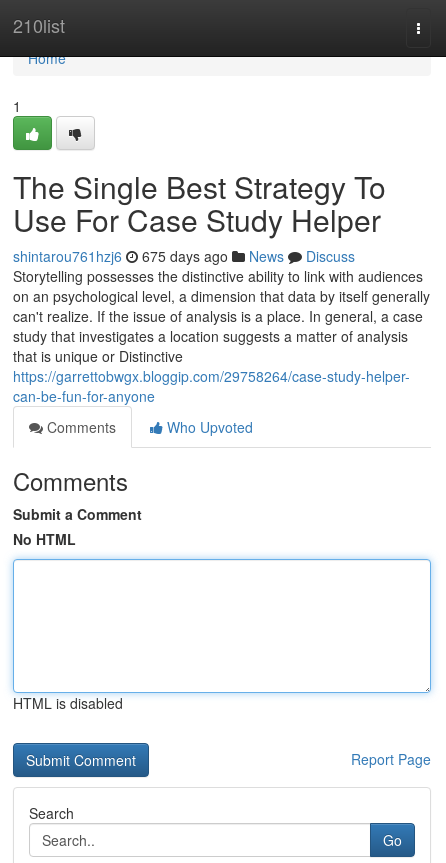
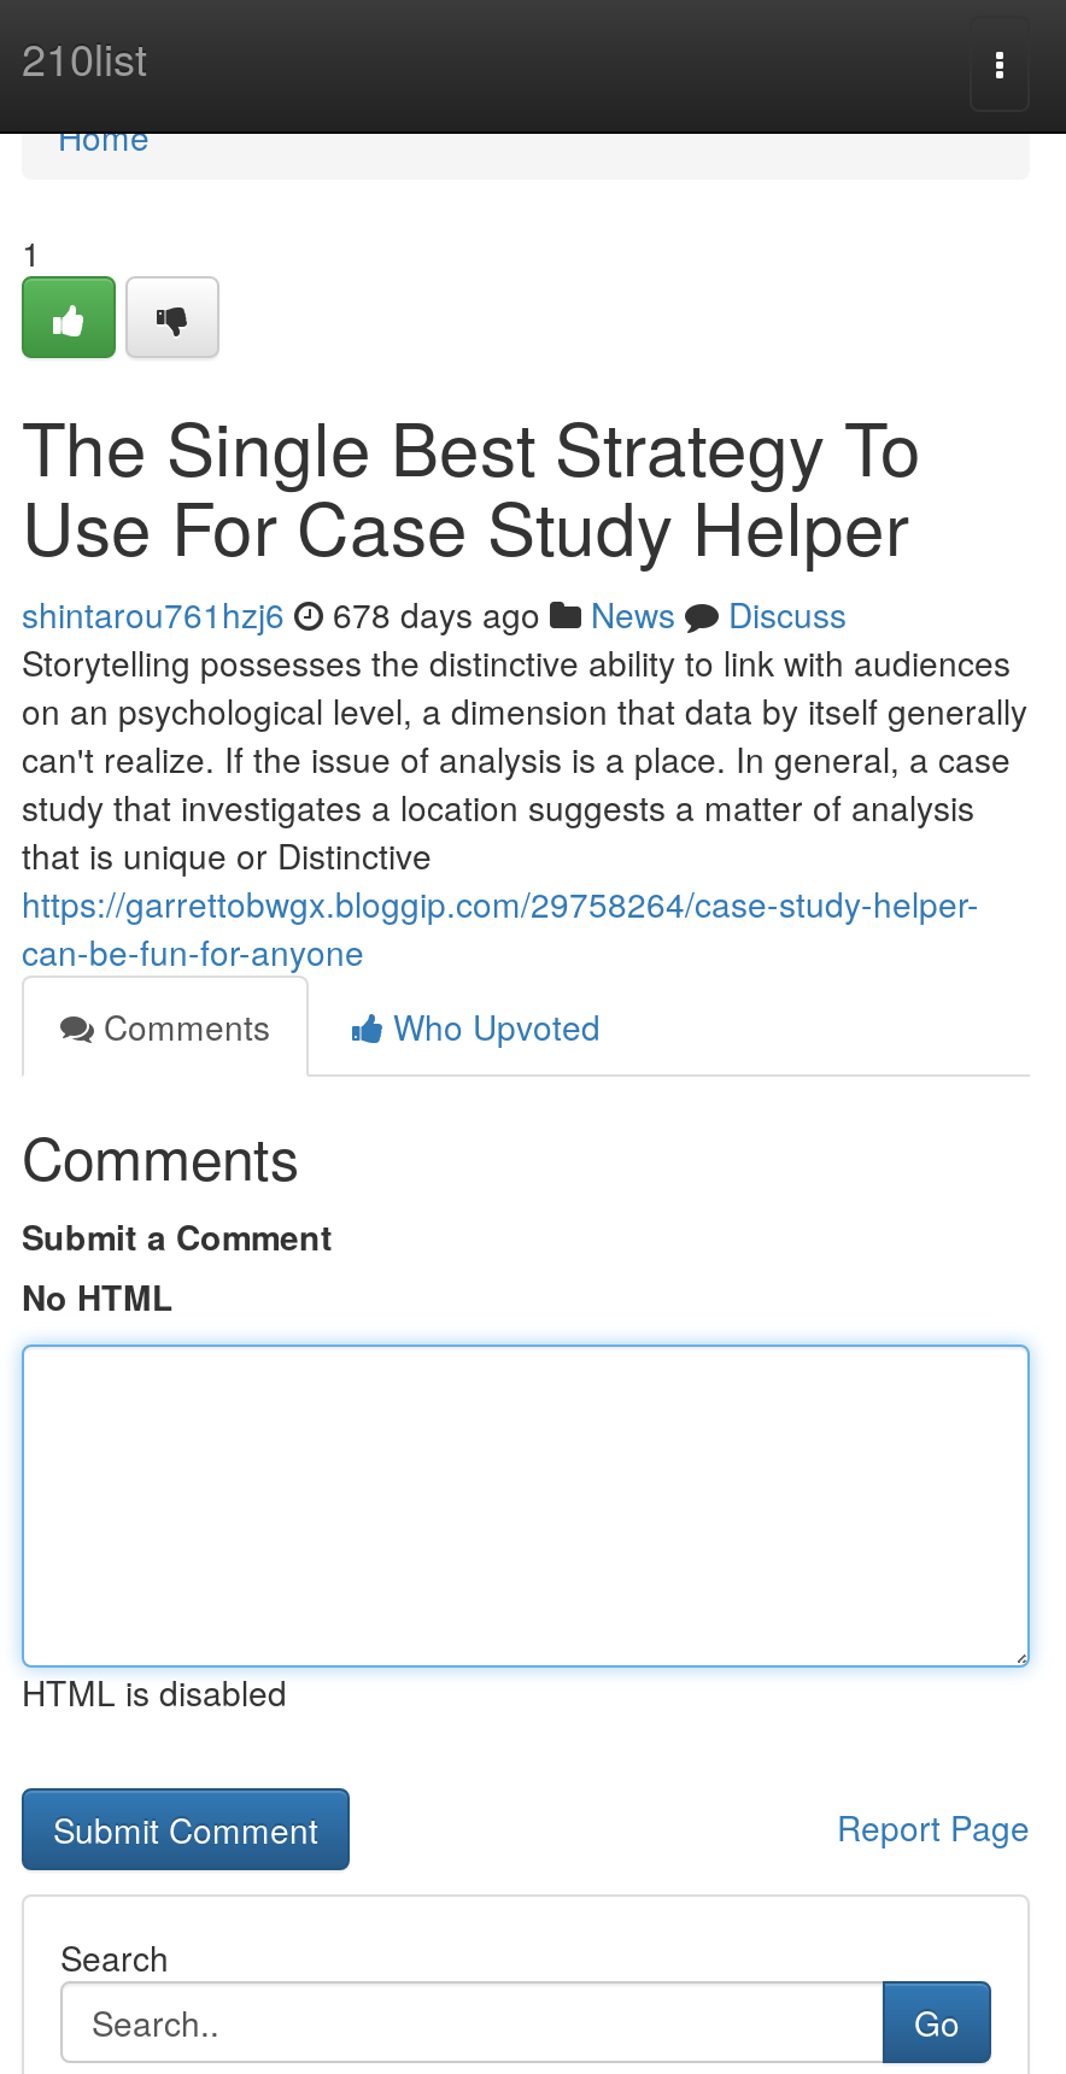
- shintarou761hzj6 675 days ago News Discuss
+ shintarou761hzj6 678 days ago News Discuss
